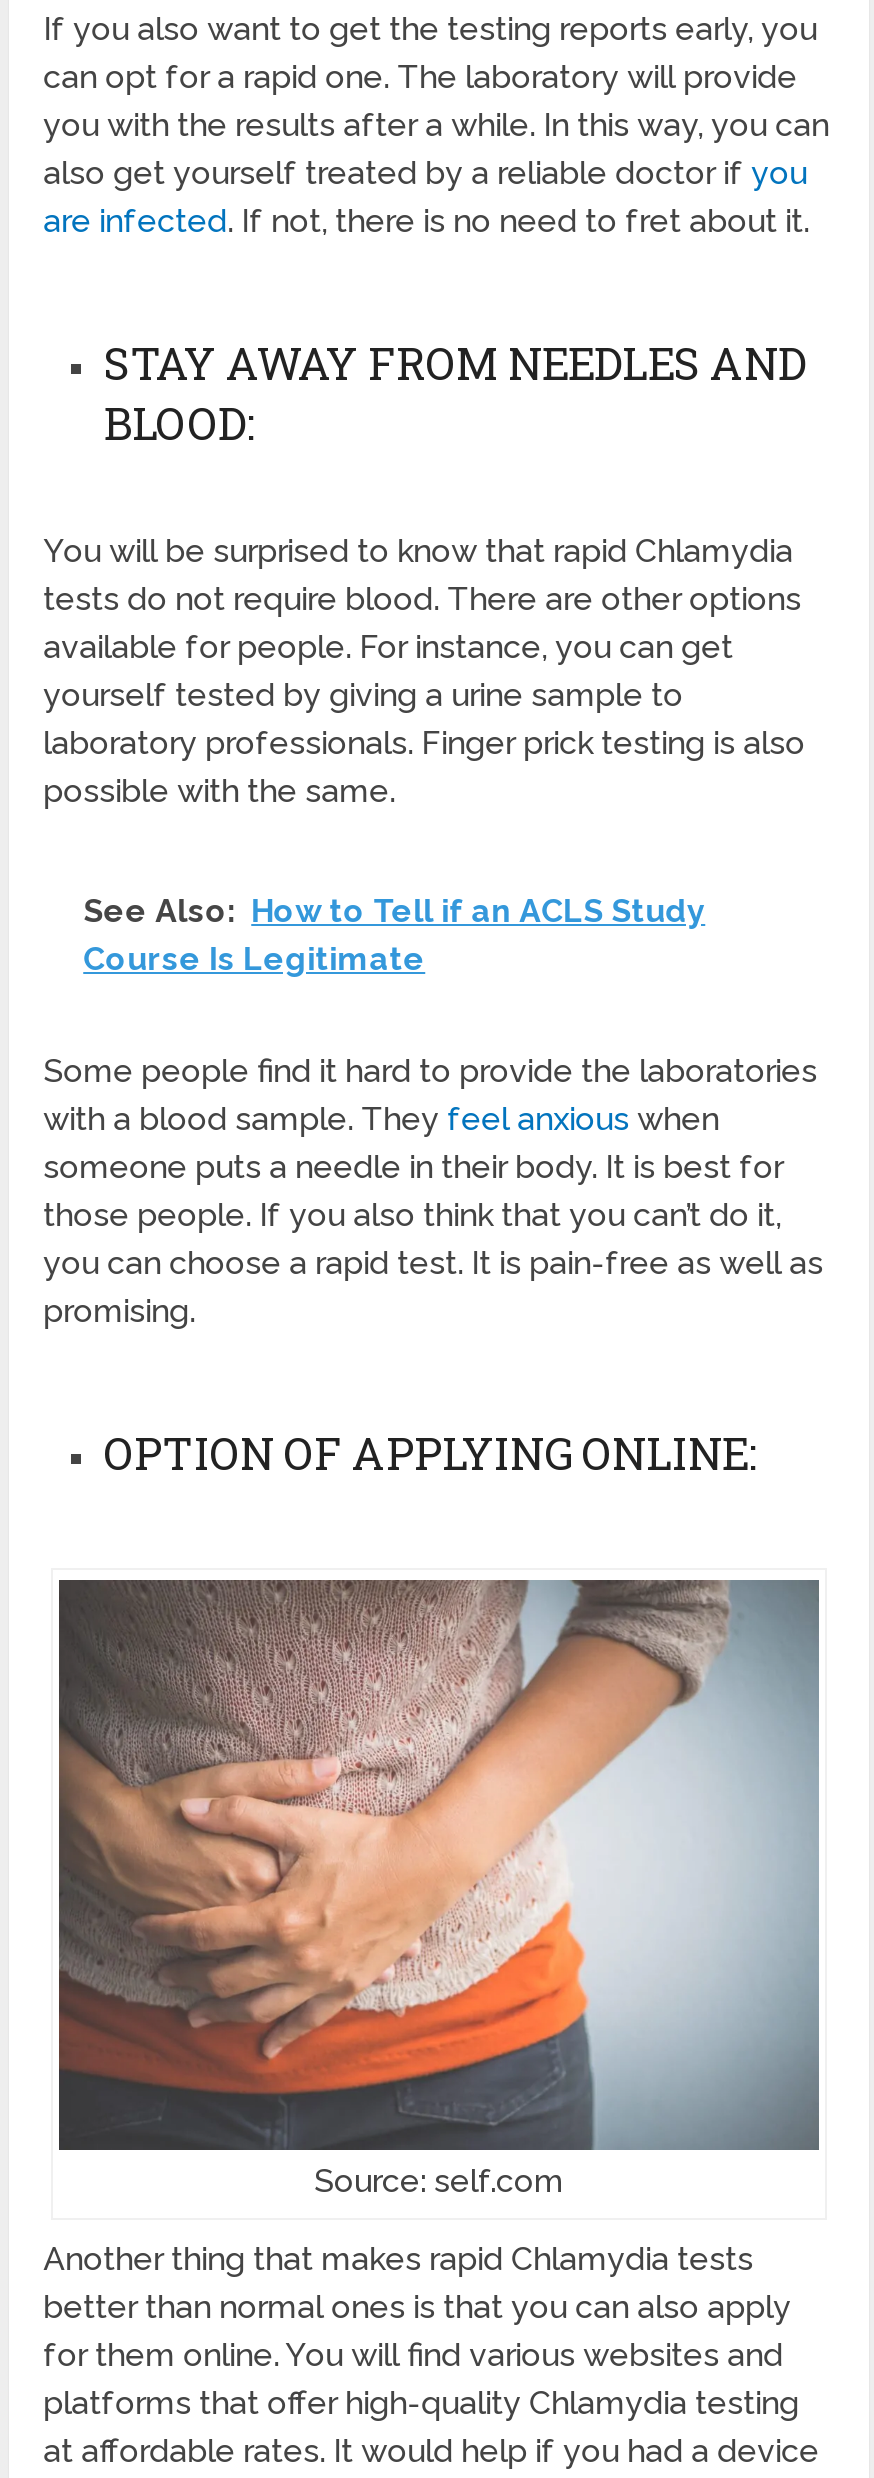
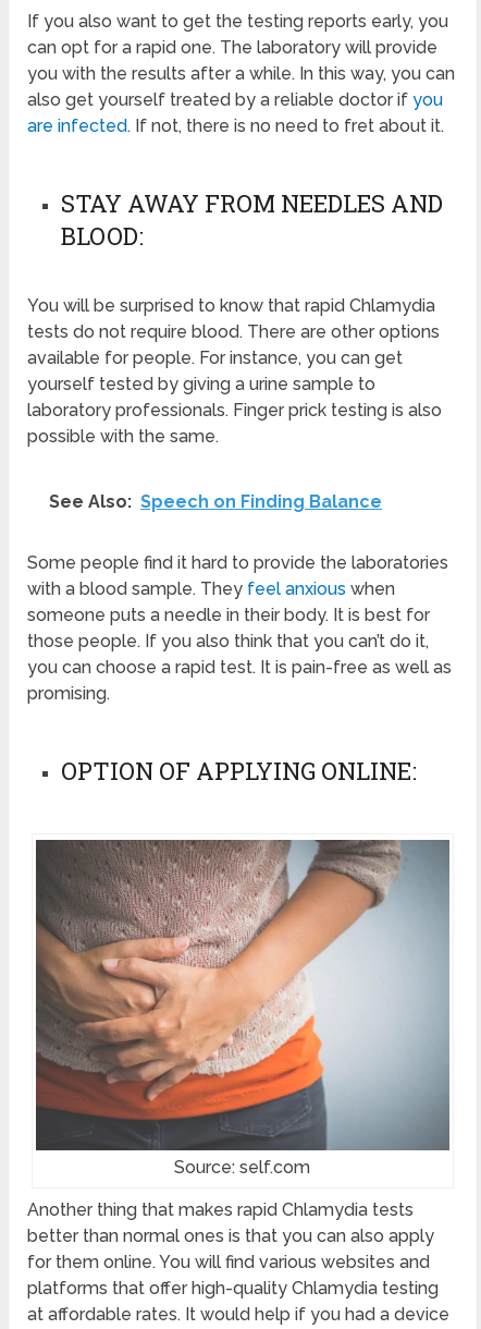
- See Also: How to Tell if an ACLS Study
- Course Is Legitimate
+ See Also: Speech on Finding Balance
